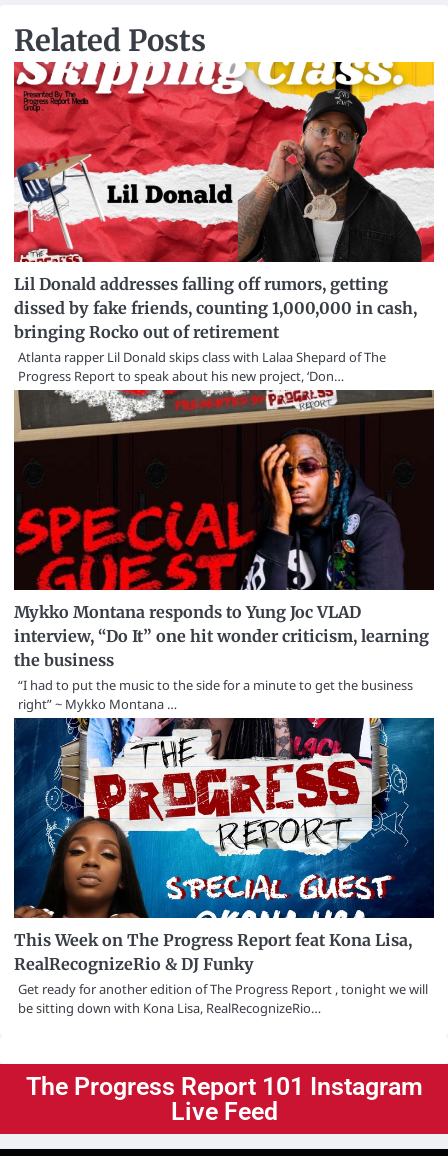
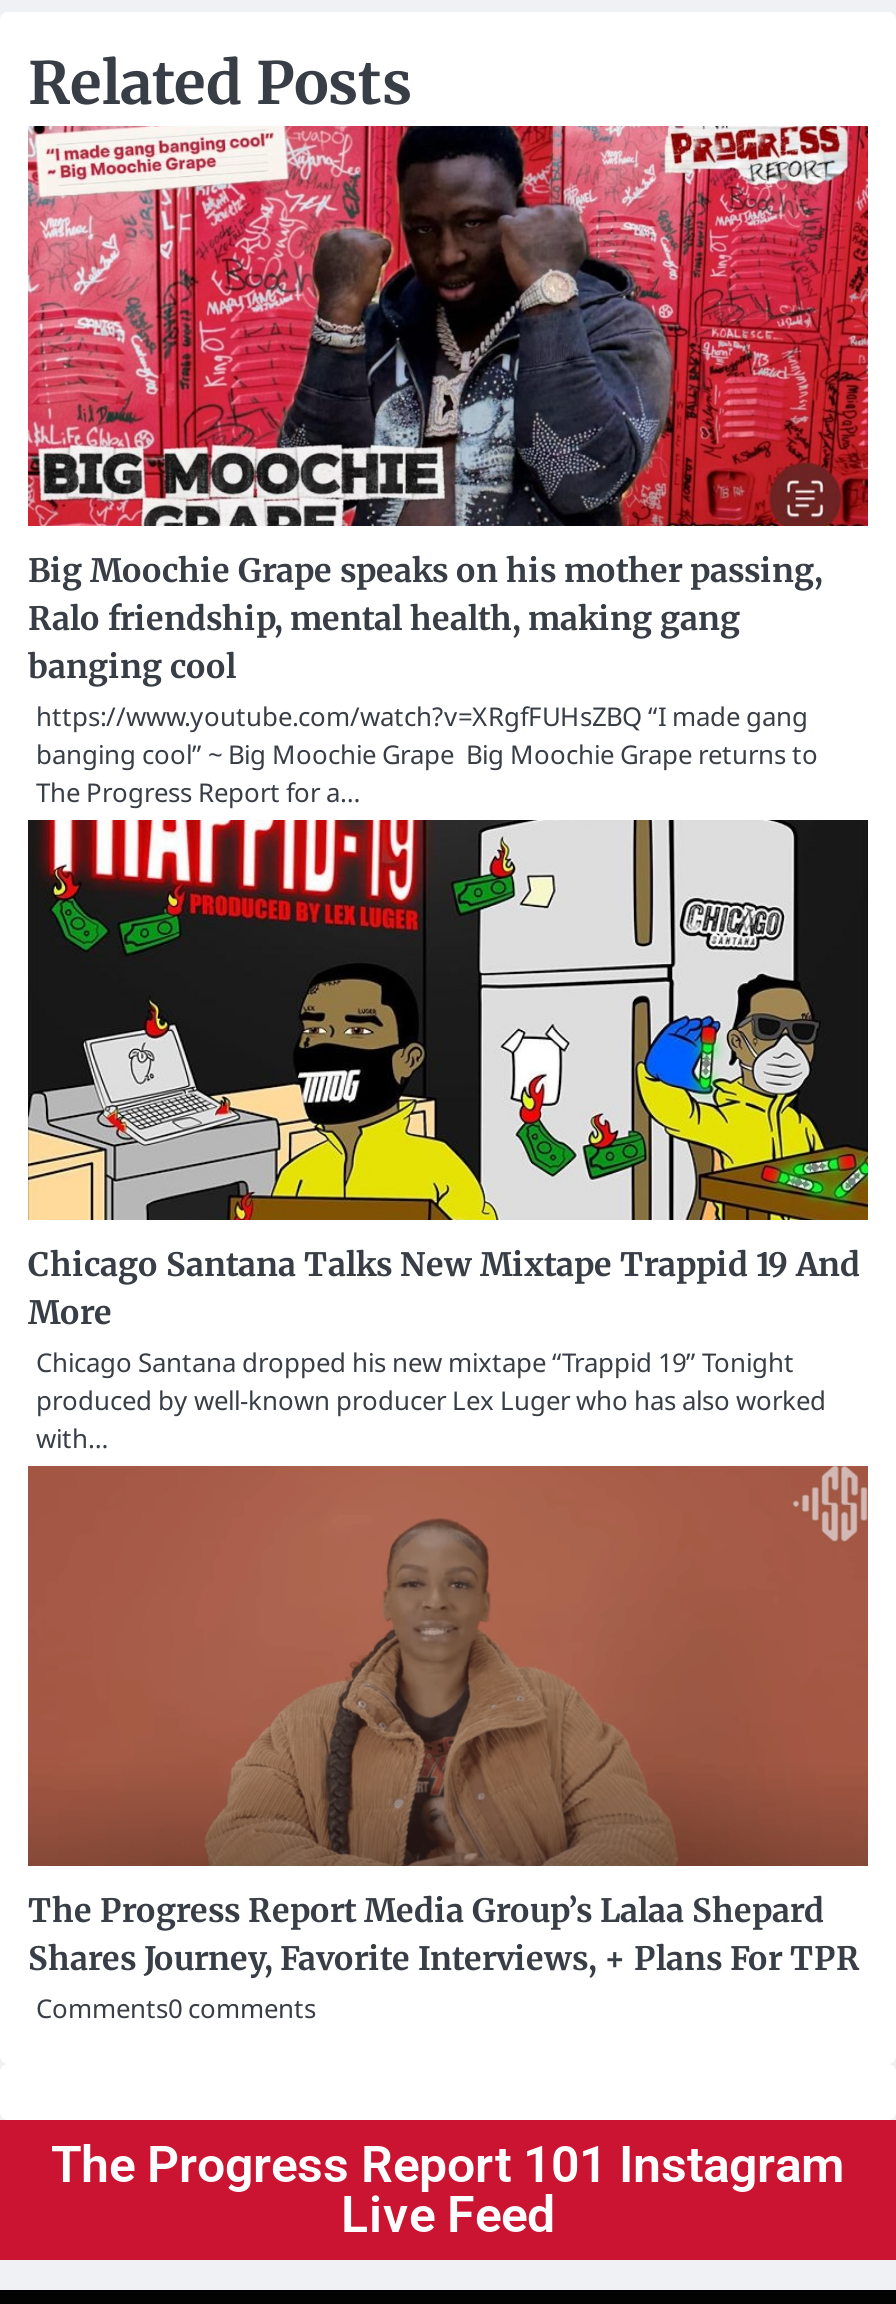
- [image]
- Lil Donald addresses falling off rumors, getting
- dissed by fake friends, counting 1,000,000 in cash,
- bringing Rocko out of retirement
- Atlanta rapper Lil Donald skips class with Lalaa Shepard of The
- Progress Report to speak about his new project, ‘Don…
+ [image]
+ Big Moochie Grape speaks on his mother passing,
+ Ralo friendship, mental health, making gang
+ banging cool
+ https://www.youtube.com/watch?v=XRgfFUHsZBQ “I made gang
+ banging cool” ~ Big Moochie Grape Big Moochie Grape returns to
+ The Progress Report for a…

- [image]
- Mykko Montana responds to Yung Joc VLAD
- interview, “Do It” one hit wonder criticism, learning
- the business
- “I had to put the music to the side for a minute to get the business
- right” ~ Mykko Montana …
+ [image]
+ Chicago Santana Talks New Mixtape Trappid 19 And
+ More
+ Chicago Santana dropped his new mixtape “Trappid 19” Tonight
+ produced by well-known producer Lex Luger who has also worked
+ with…

- [image]
- This Week on The Progress Report feat Kona Lisa,
- RealRecognizeRio & DJ Funky
- Get ready for another edition of The Progress Report , tonight we will
- be sitting down with Kona Lisa, RealRecognizeRio…
+ [image]
+ The Progress Report Media Group’s Lalaa Shepard
+ Shares Journey, Favorite Interviews, + Plans For TPR
+ Comments0 comments
